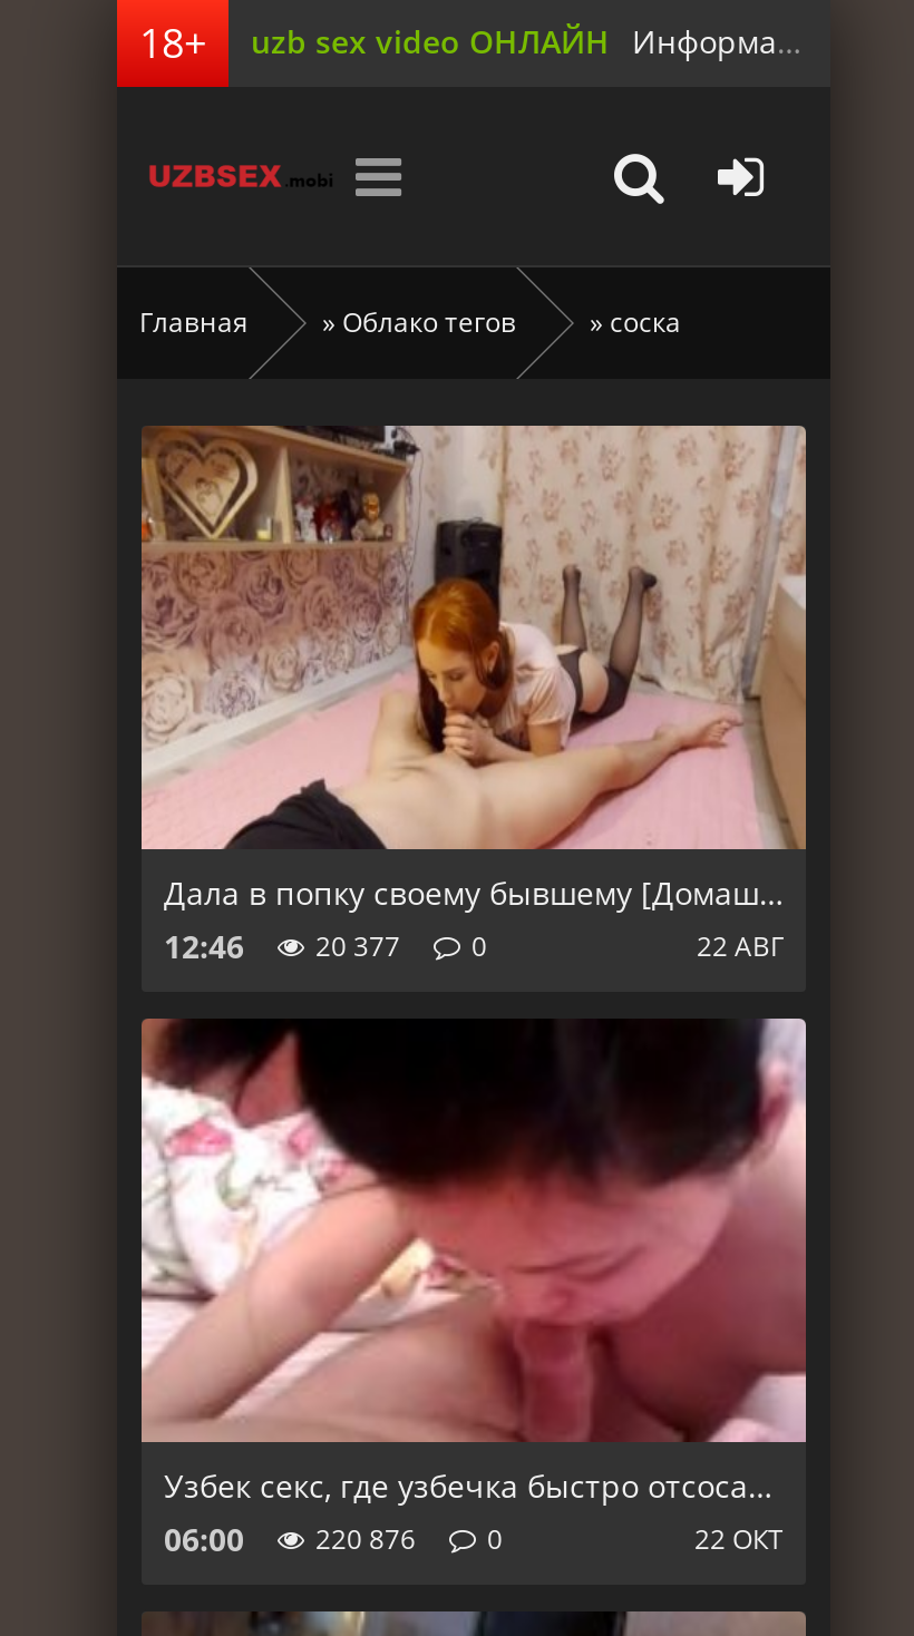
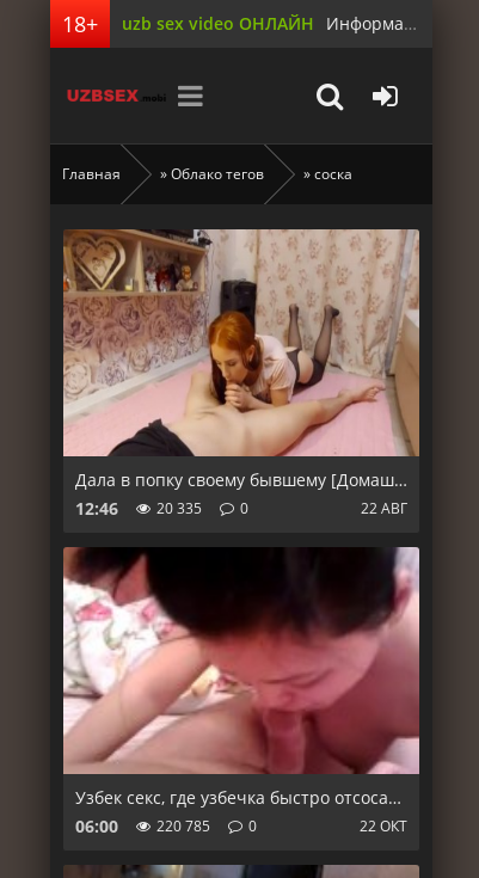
- 12:46 20 377 0
+ 12:46 20 335 0

- 06:00 220 876 0
+ 06:00 220 785 0
